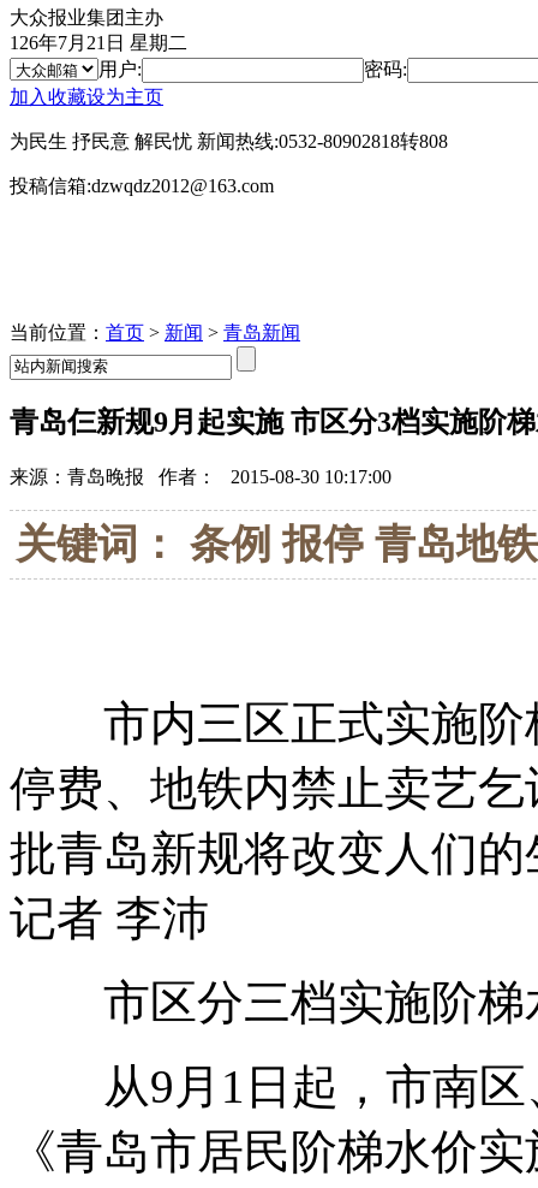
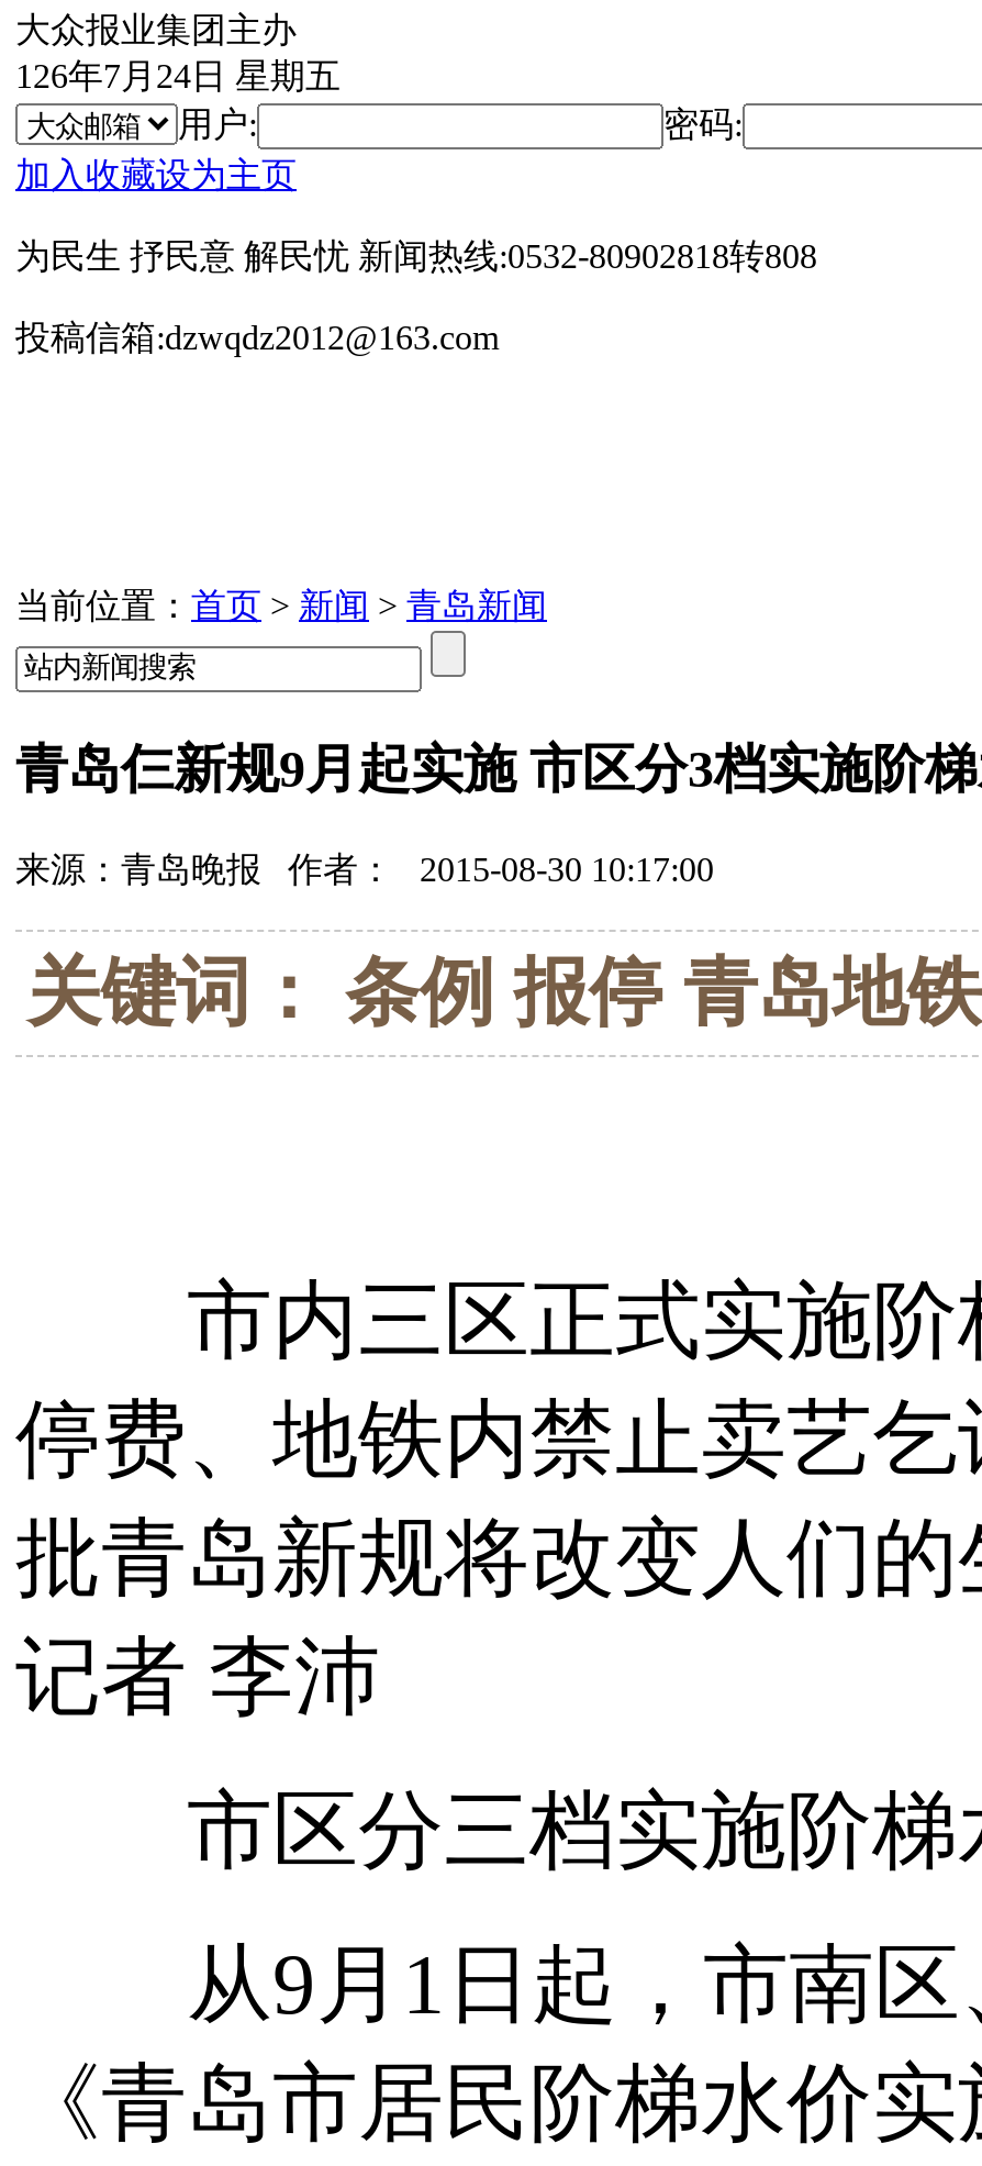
- 126年7月21日 星期二
+ 126年7月24日 星期五
